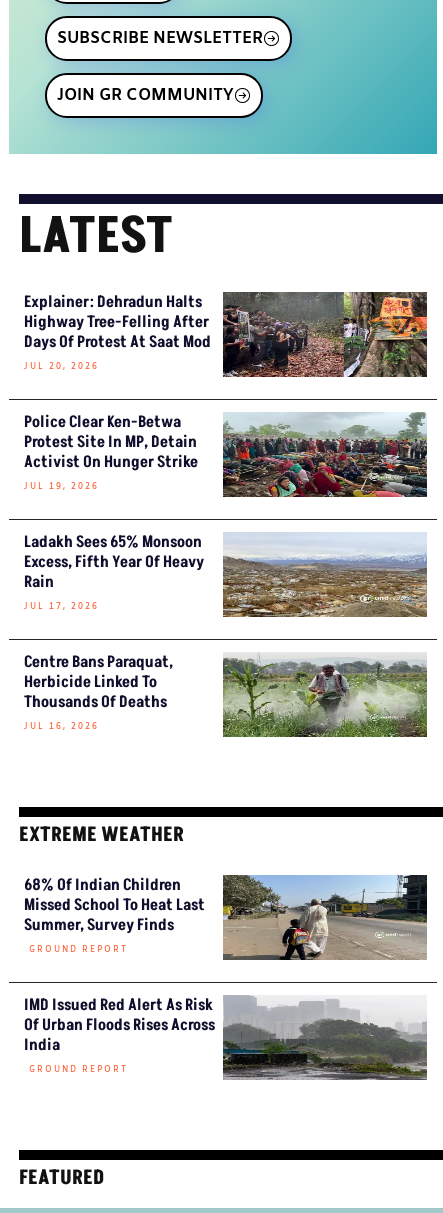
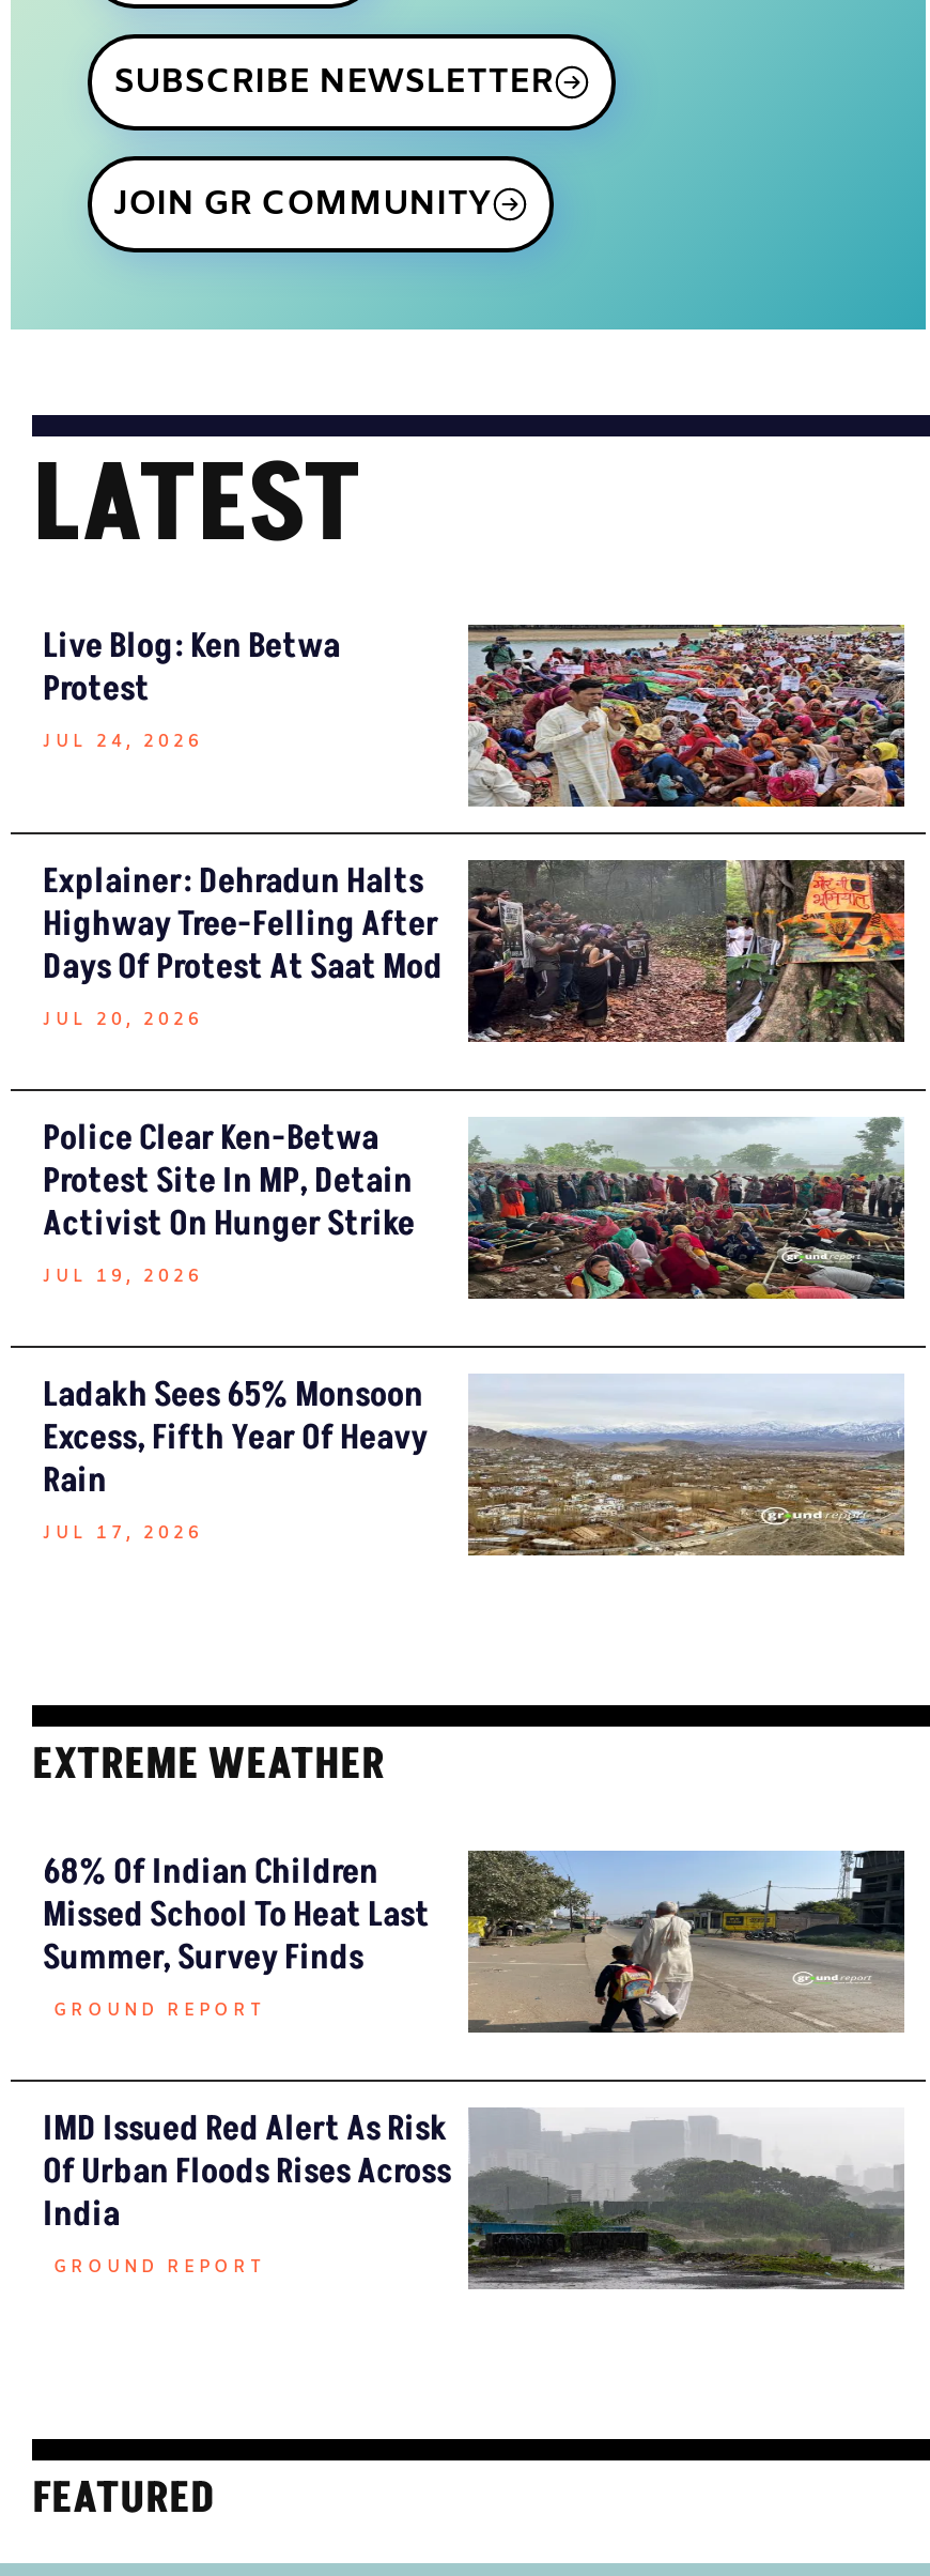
+ Live Blog: Ken Betwa
+ Protest
+ JUL 24, 2026

+ [image]

moved down: [image] | Explainer: Dehradun Halts | Highway Tree-Felling After | ... | Rain | JUL 17, 2026

- Centre Bans Paraquat,
- Herbicide Linked To
- Thousands Of Deaths
- JUL 16, 2026

- [image]
